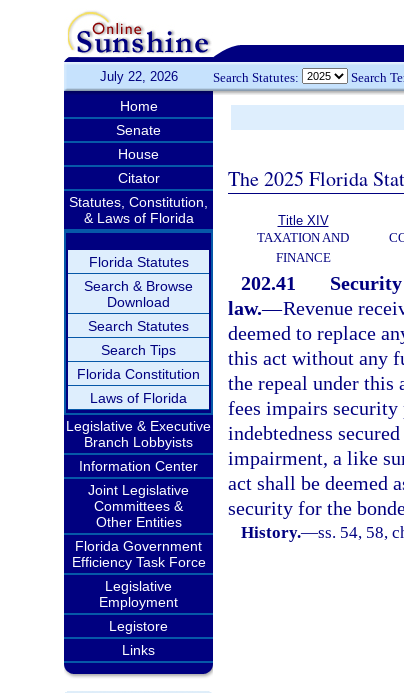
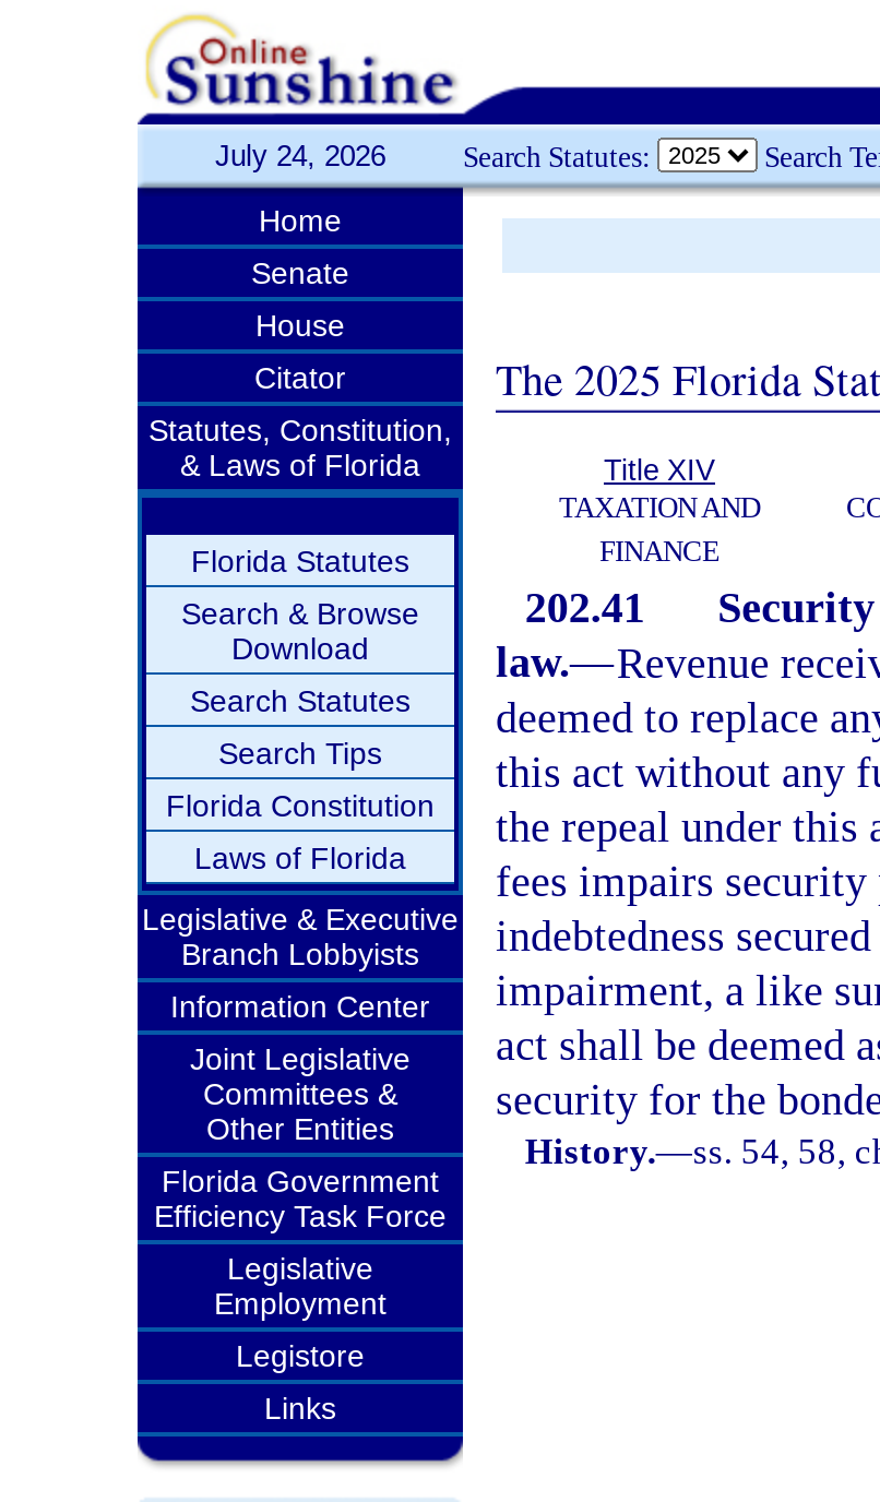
- July 22, 2026
+ July 24, 2026
